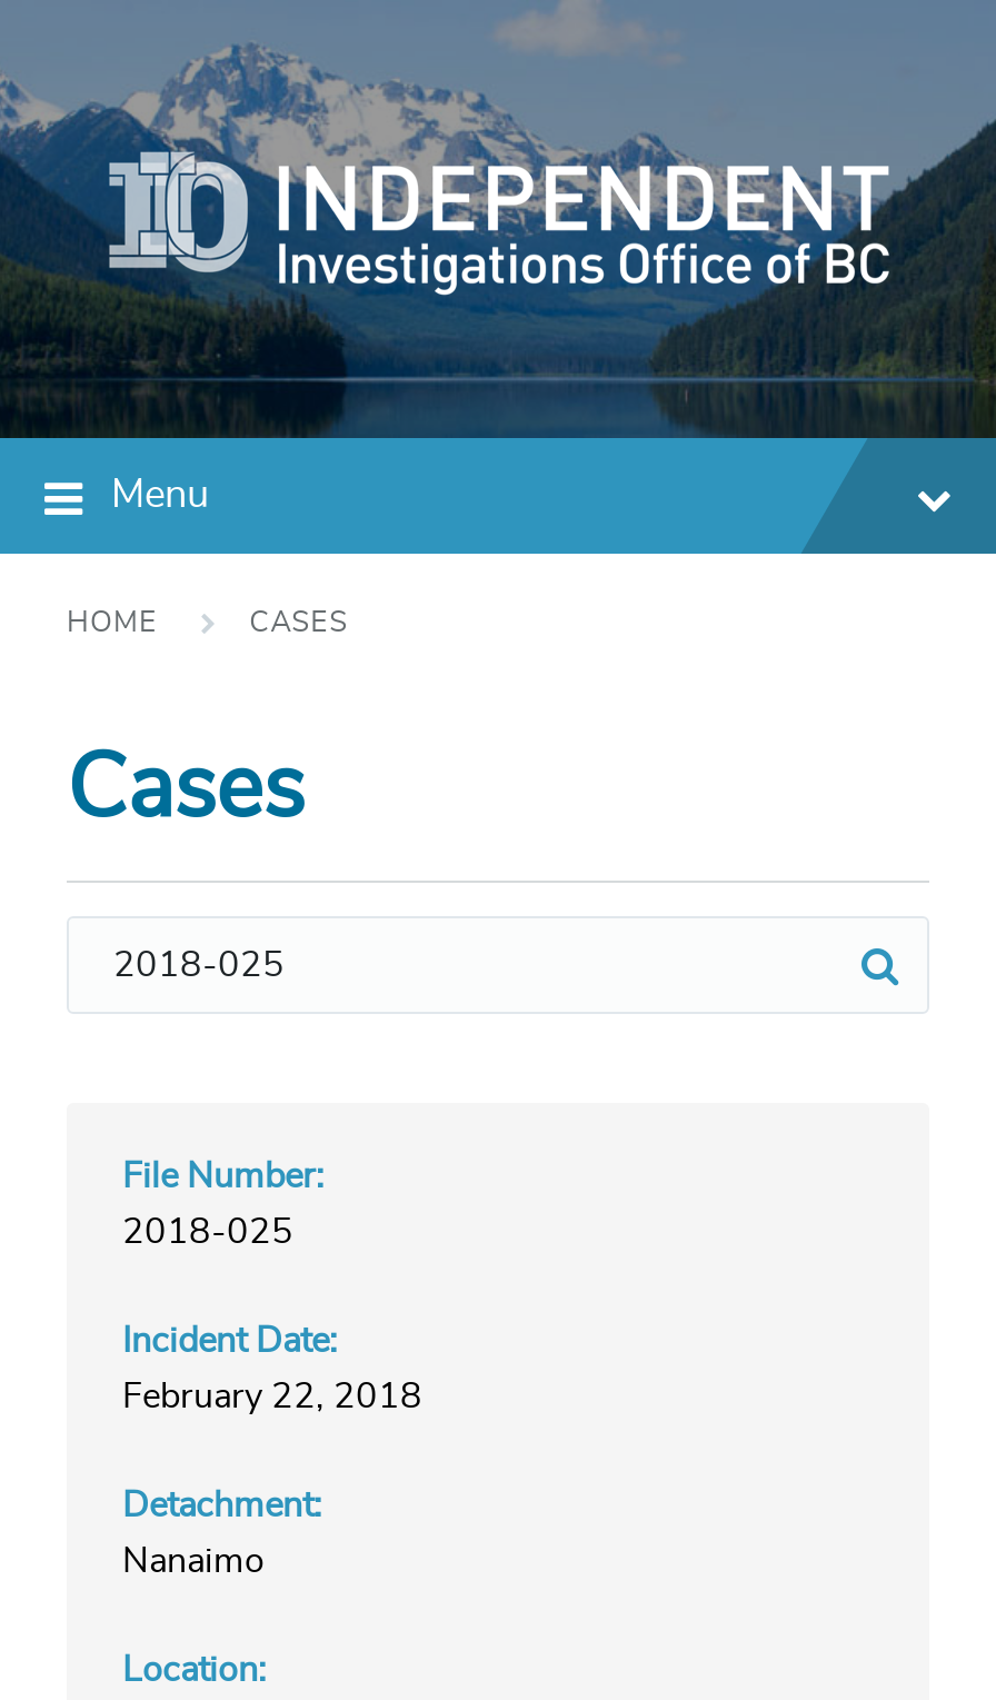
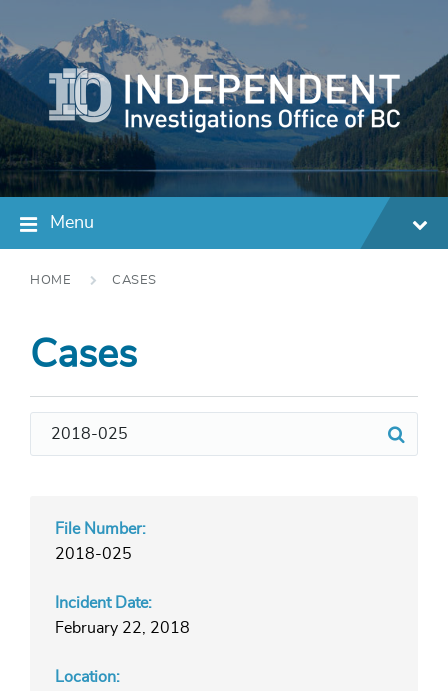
- Detachment:
- Nanaimo
